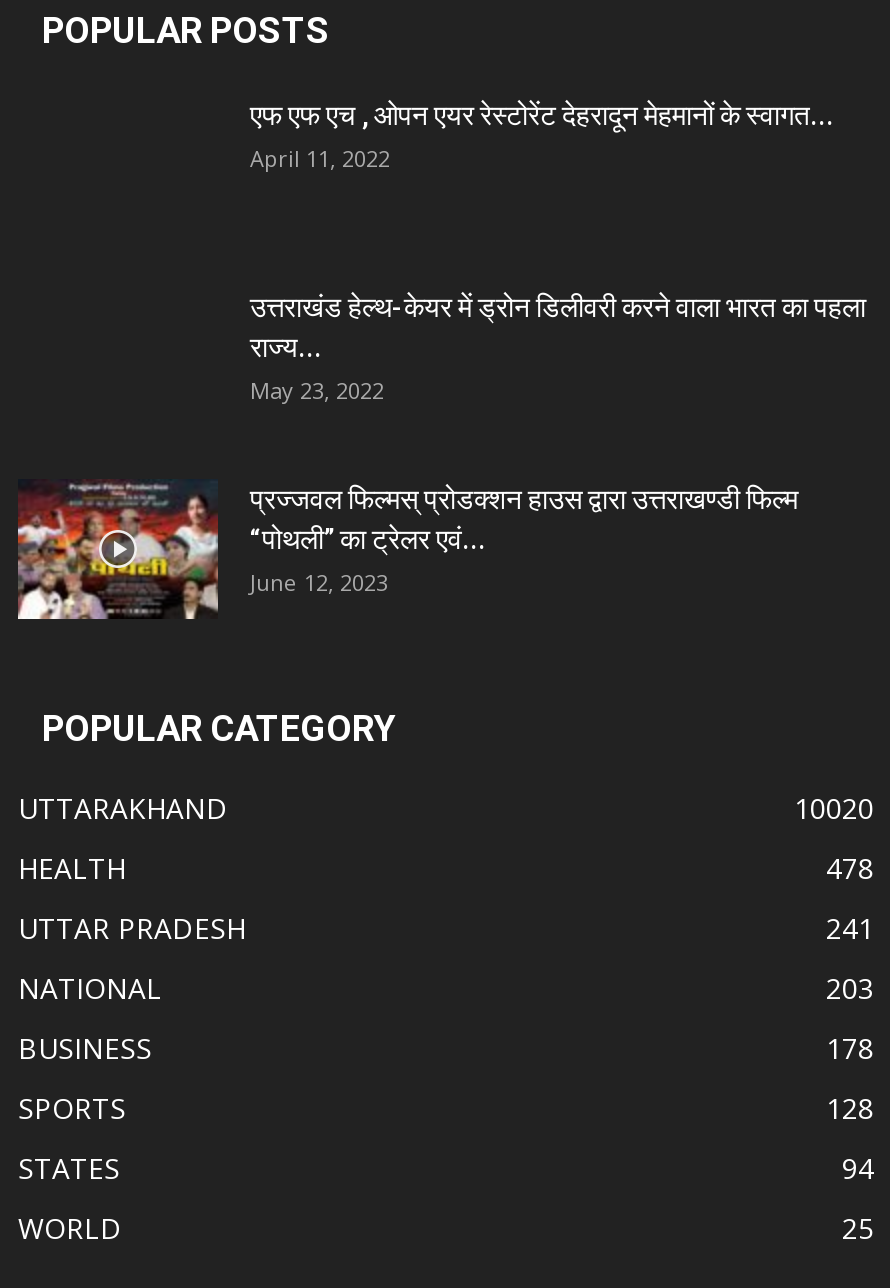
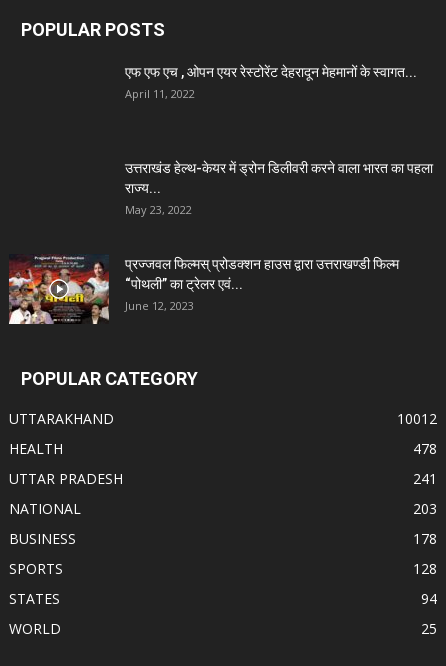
- 10020
+ 10012
